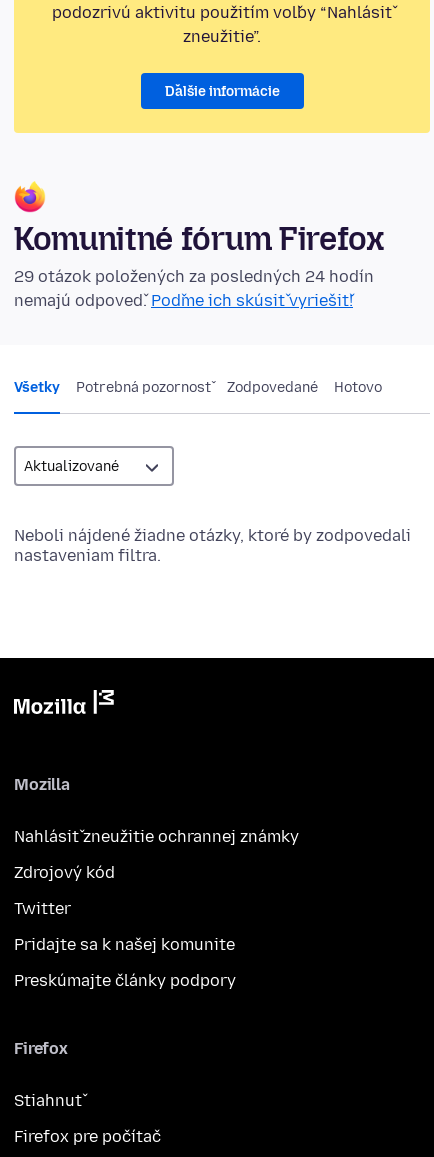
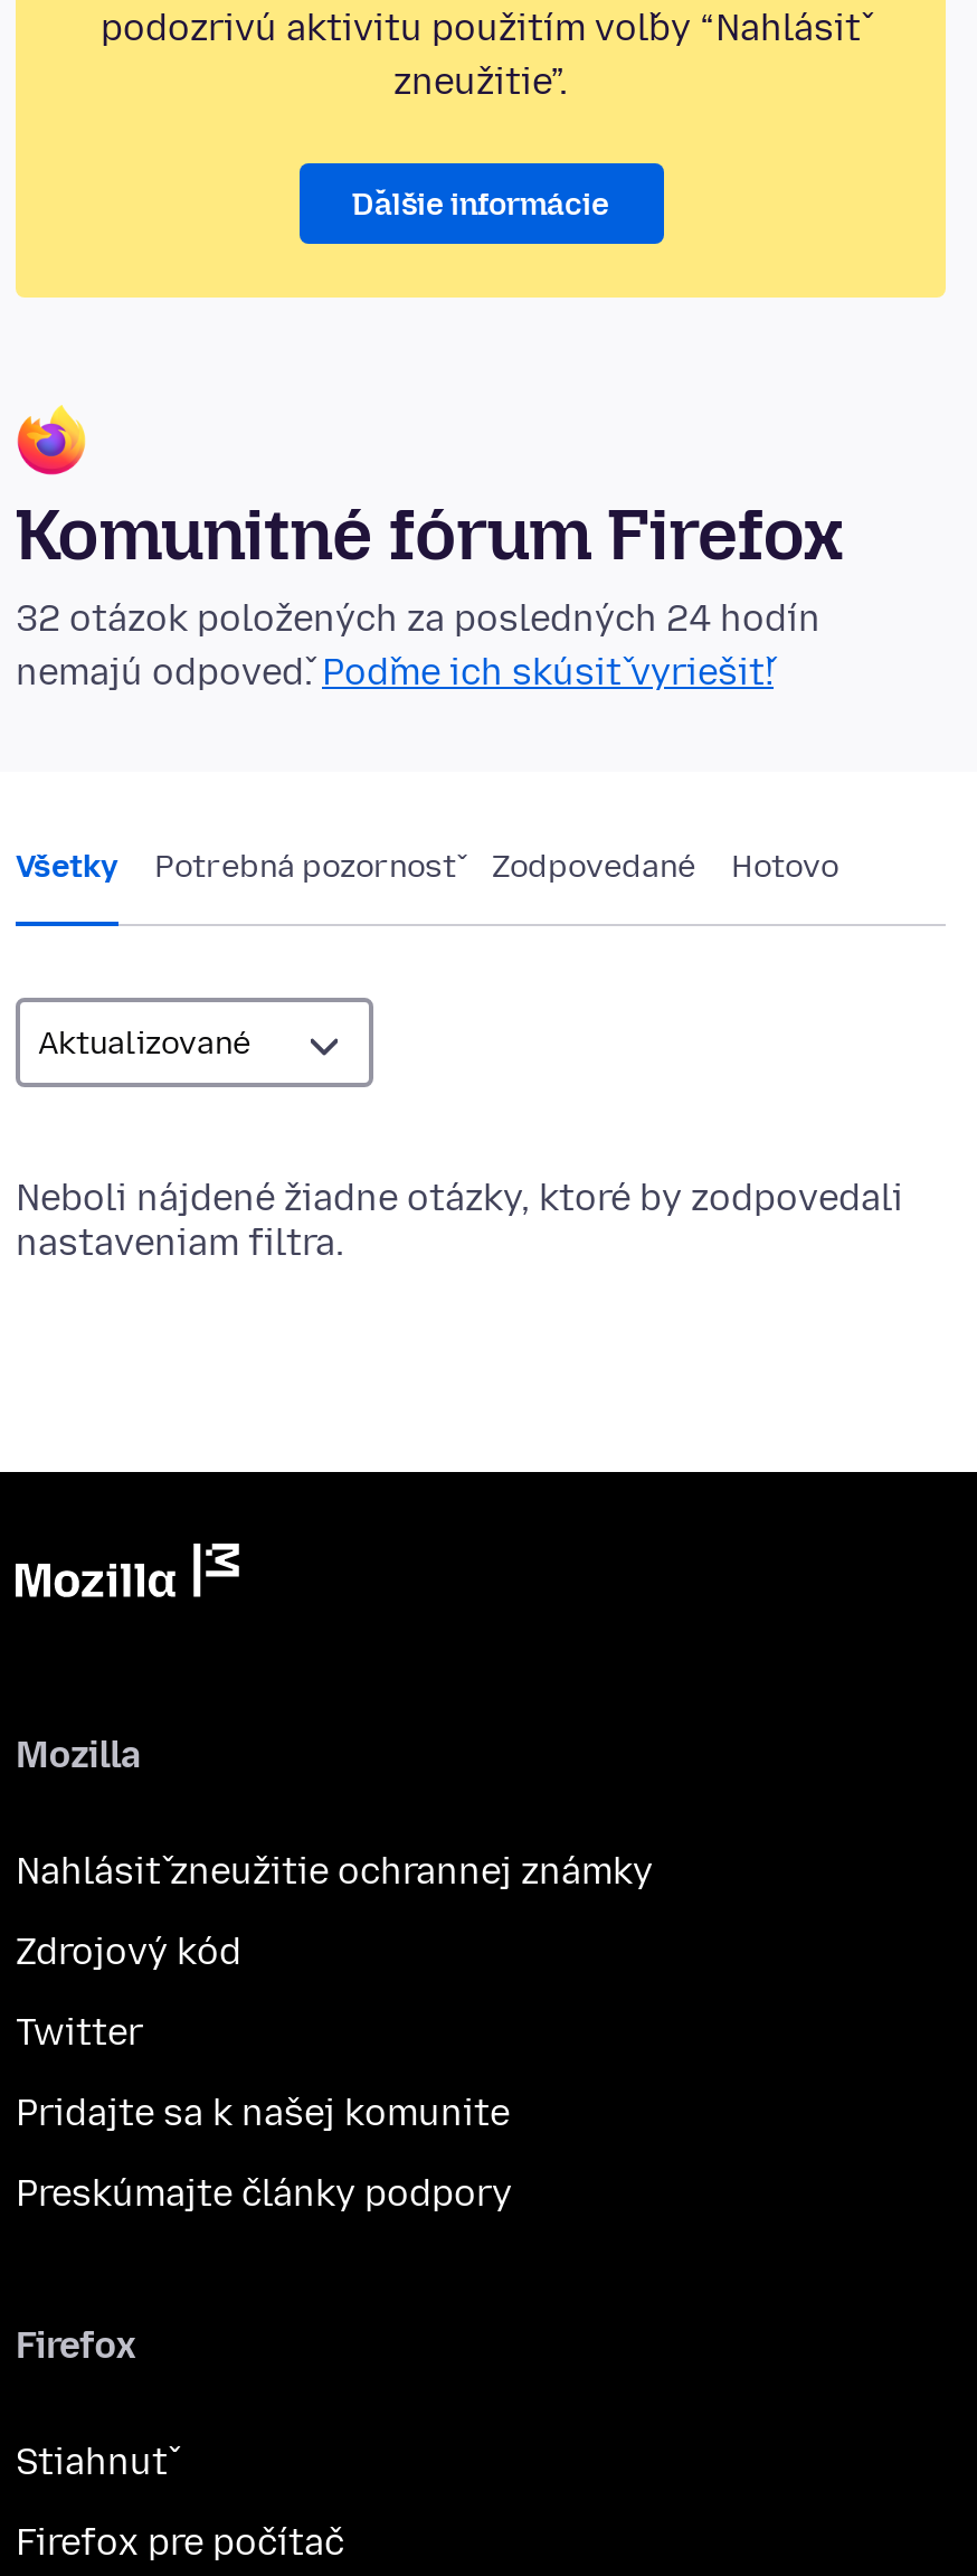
- 29 otázok položených za posledných 24 hodín
+ 32 otázok položených za posledných 24 hodín
